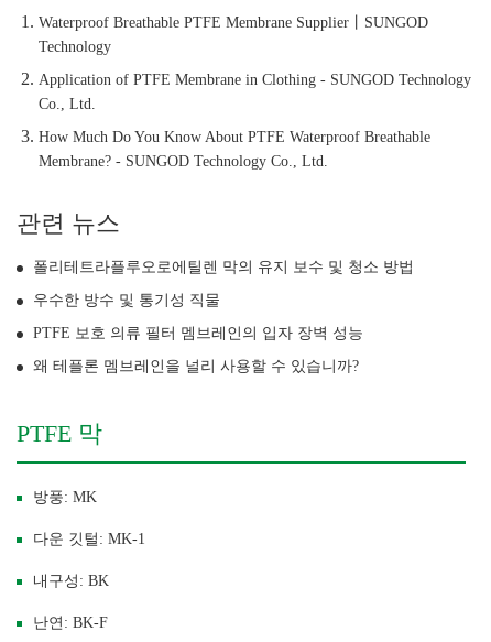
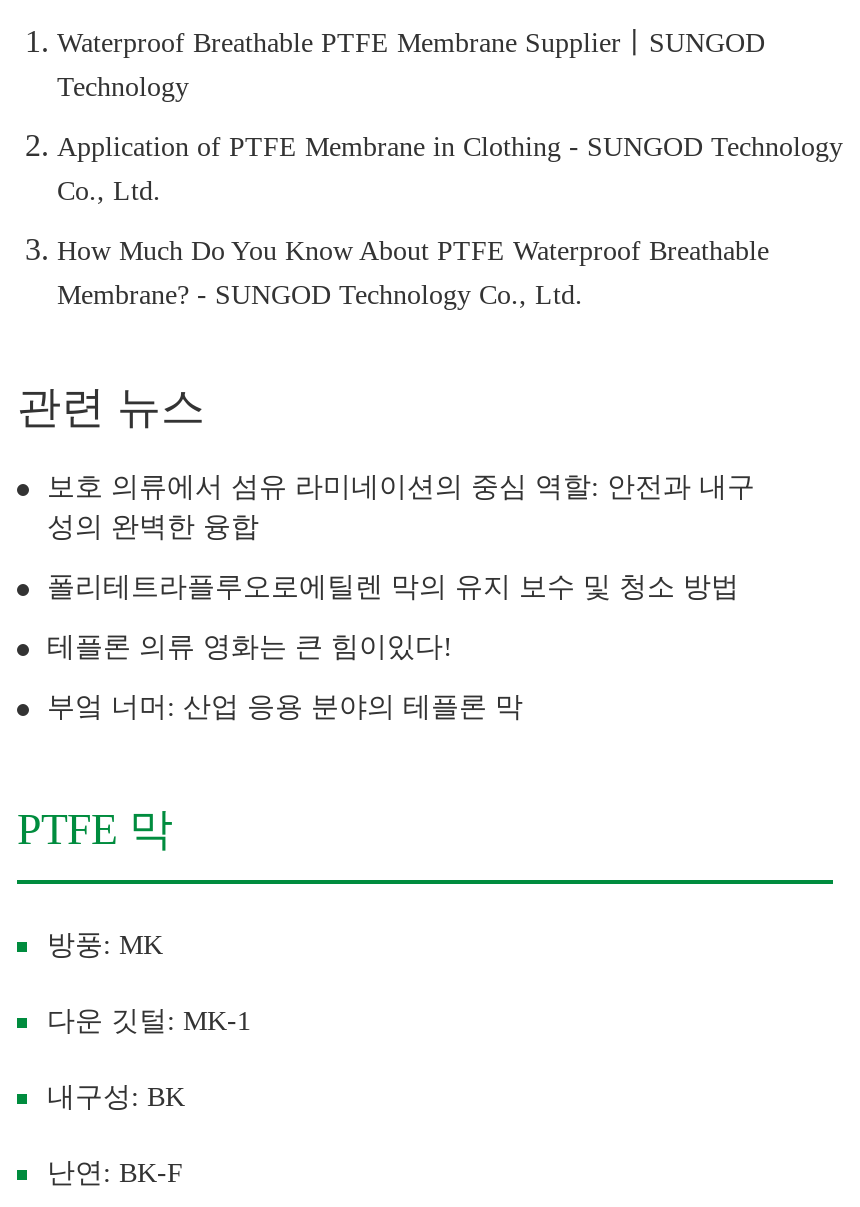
+ 보호 의류에서 섬유 라미네이션의 중심 역할: 안전과 내구
+ 성의 완벽한 융합

moved down: 폴리테트라플루오로에틸렌 막의 유지 보수 및 청소 방법

- 우수한 방수 및 통기성 직물
- PTFE 보호 의류 필터 멤브레인의 입자 장벽 성능
- 왜 테플론 멤브레인을 널리 사용할 수 있습니까?
+ 테플론 의류 영화는 큰 힘이있다!
+ 부엌 너머: 산업 응용 분야의 테플론 막
